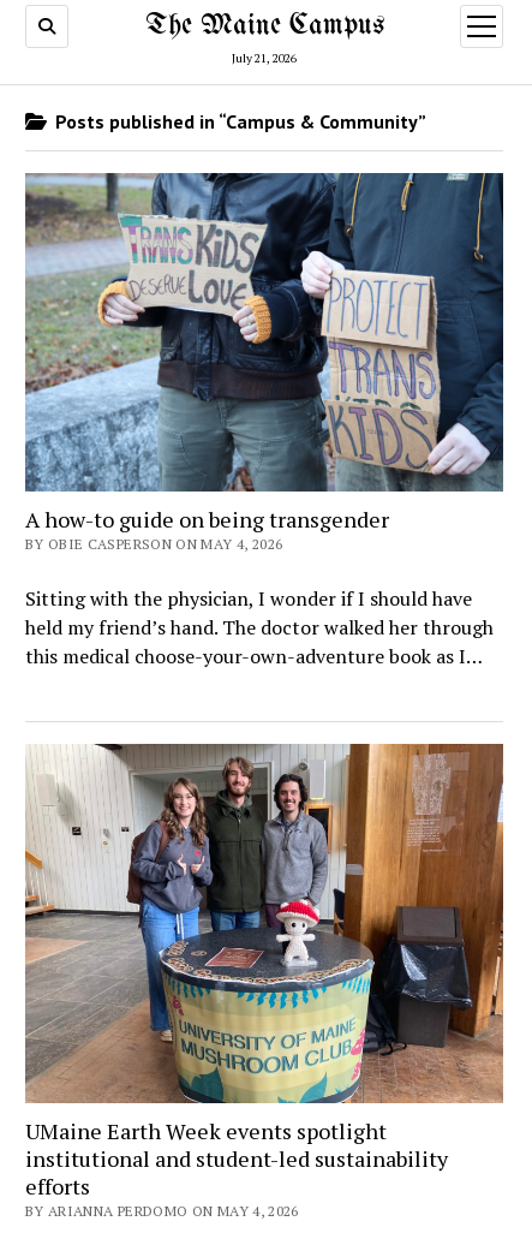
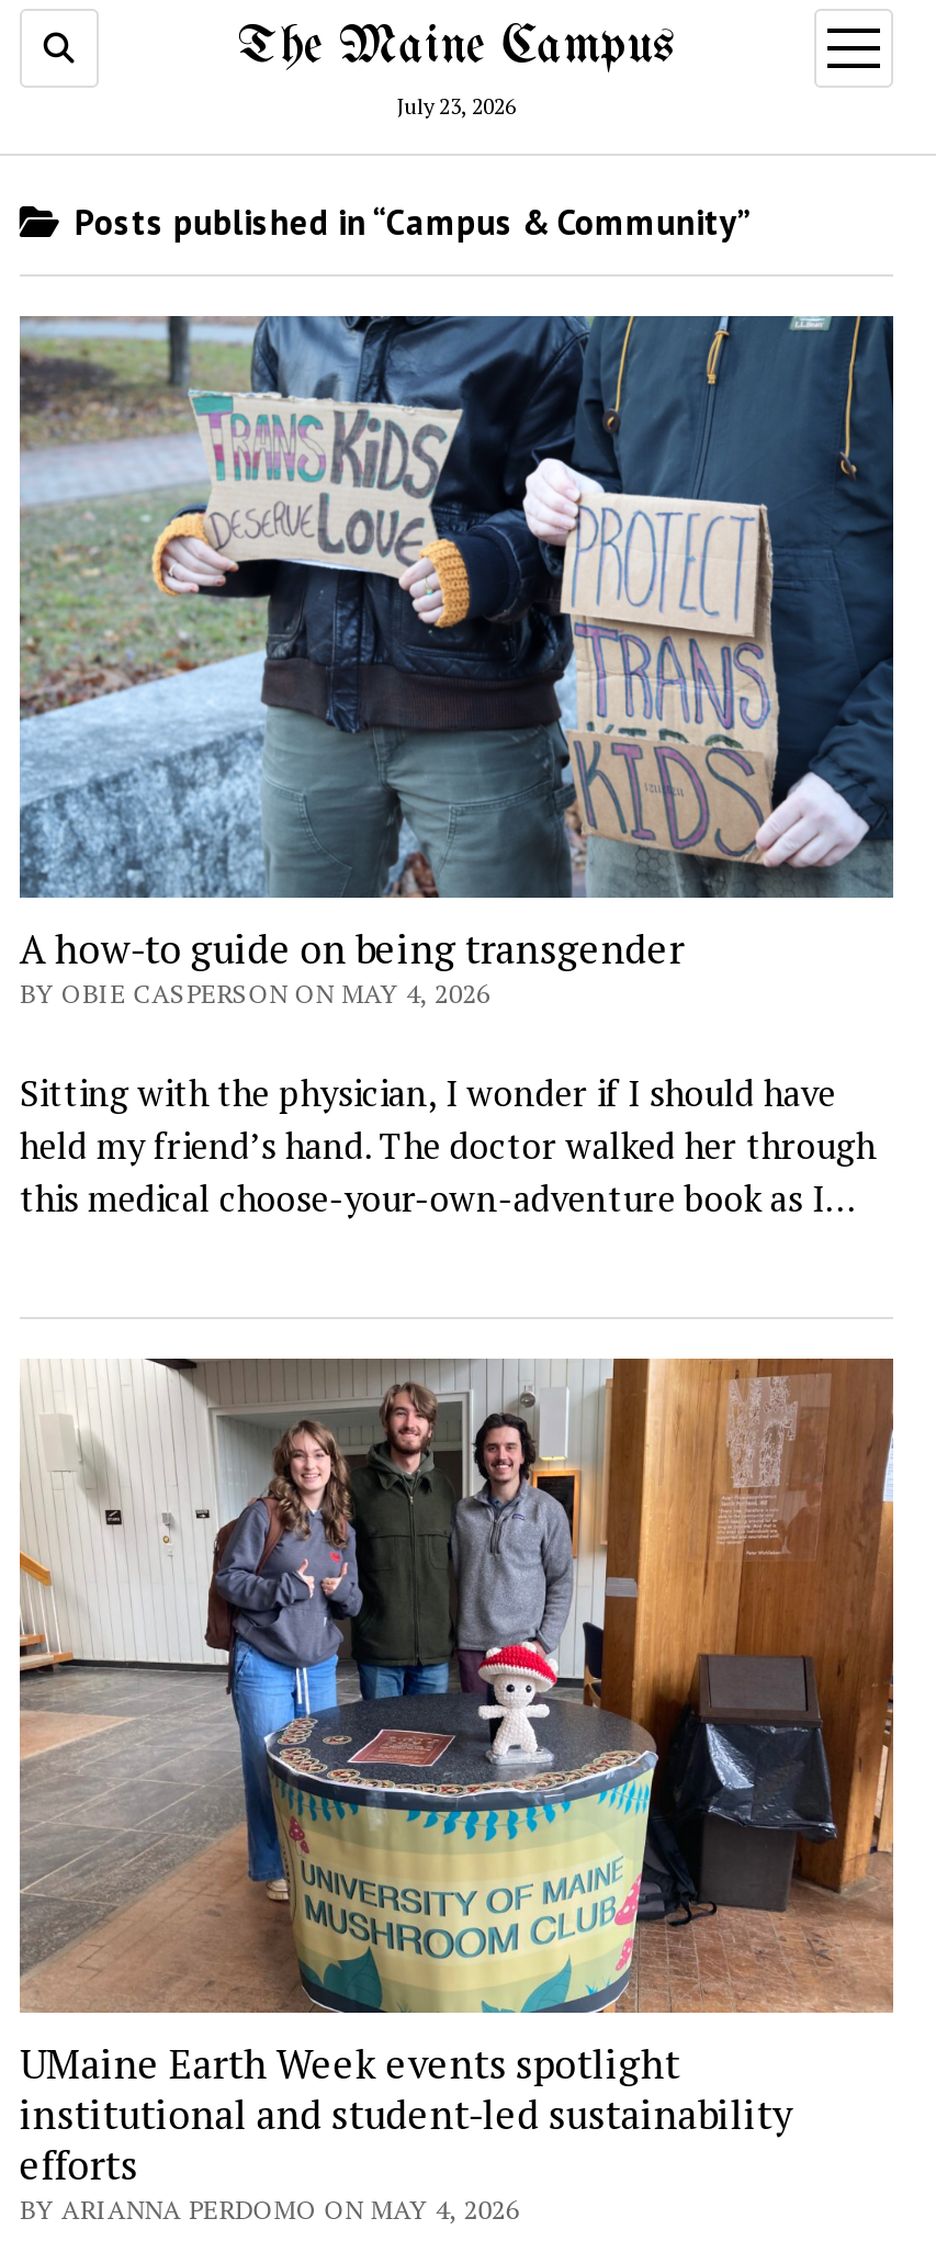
- July 21, 2026
+ July 23, 2026
